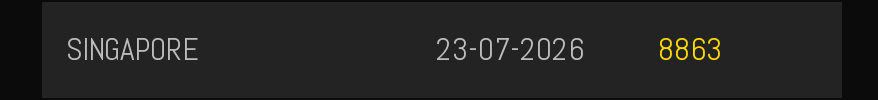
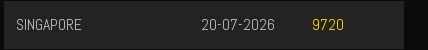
- 23-07-2026
+ 20-07-2026

- 8863
+ 9720
